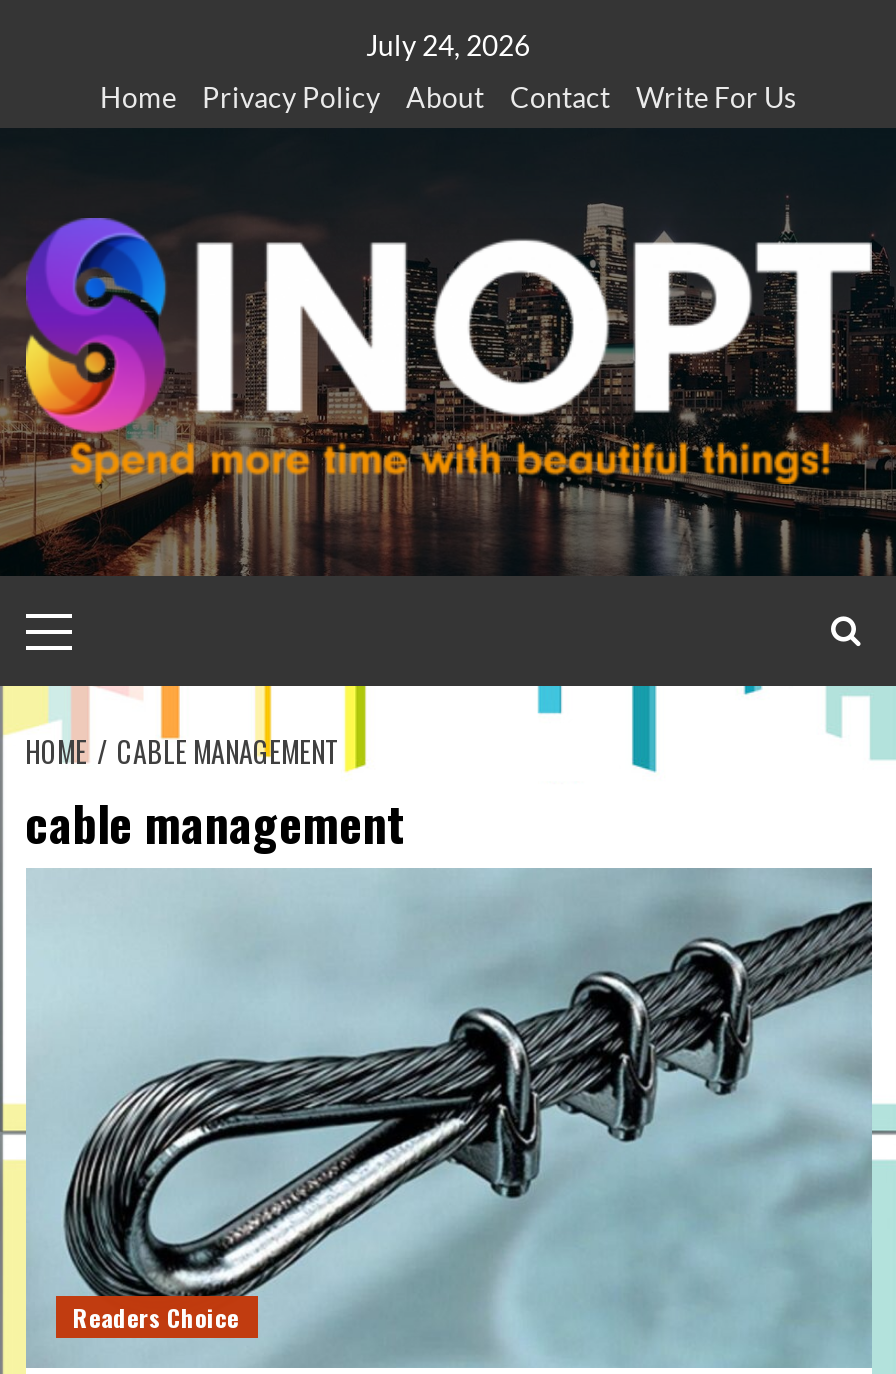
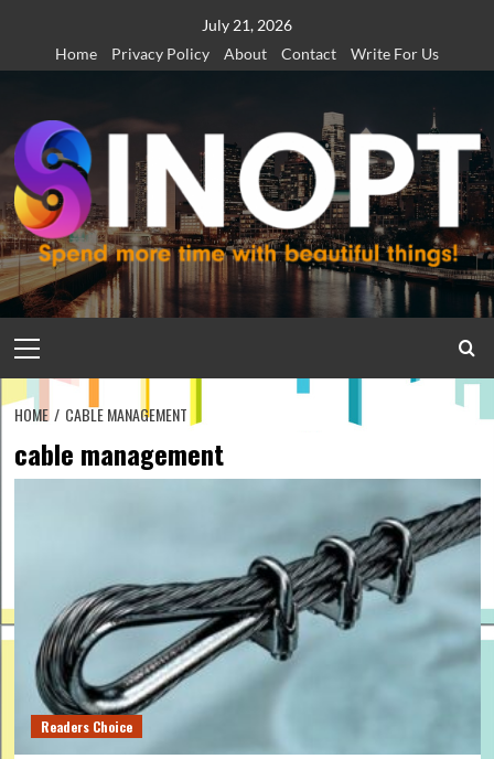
- July 24, 2026
+ July 21, 2026
